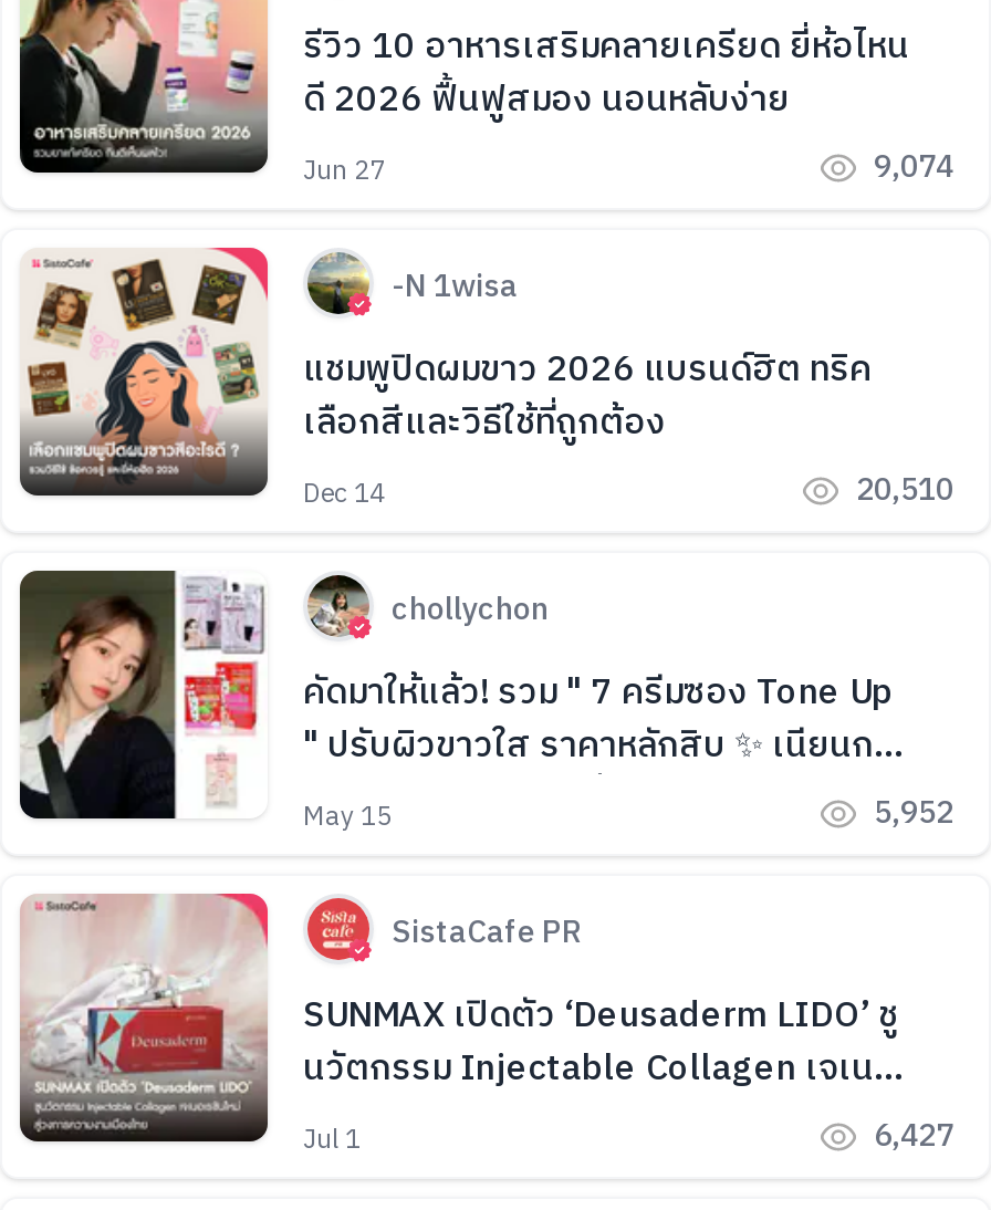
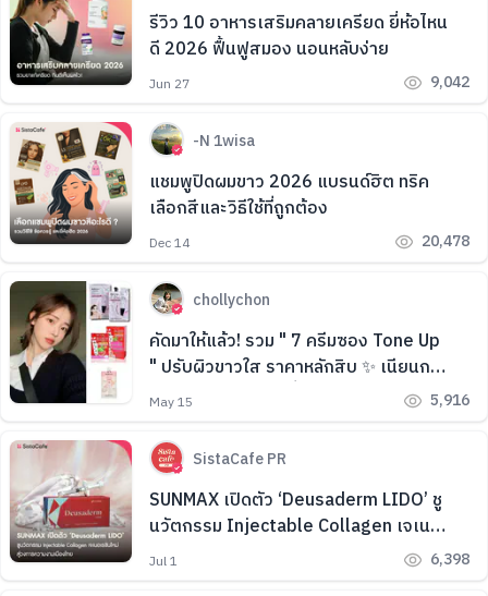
- 9,074
+ 9,042

- 20,510
+ 20,478

- 5,952
+ 5,916

- 6,427
+ 6,398
